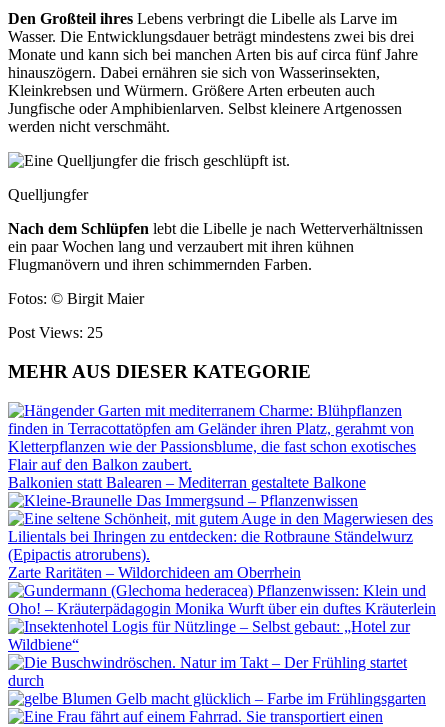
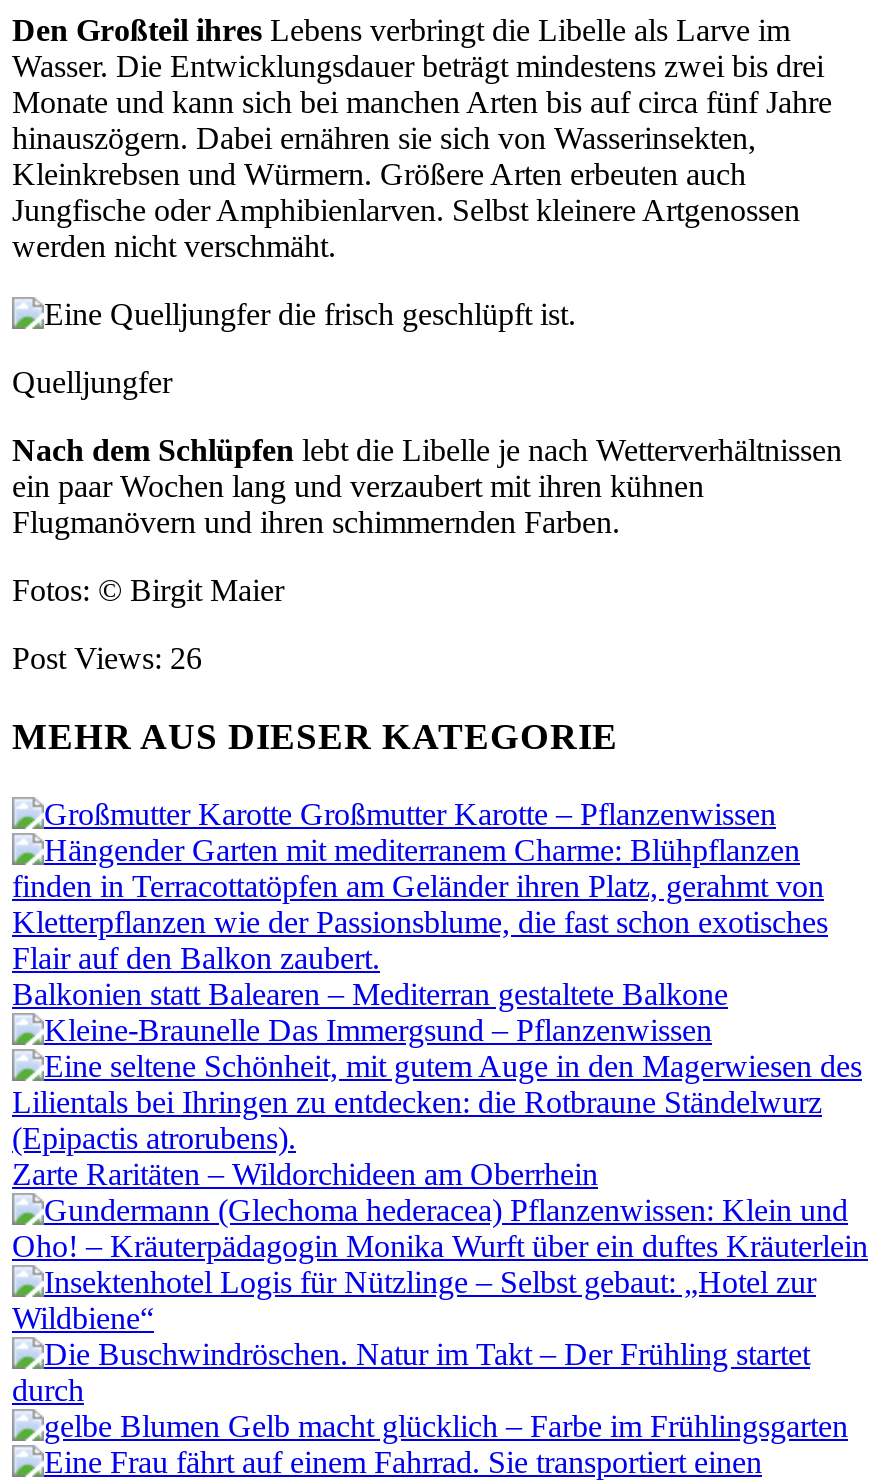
- Post Views: 25
+ Post Views: 26

+ Großmutter Karotte – Pflanzenwissen
